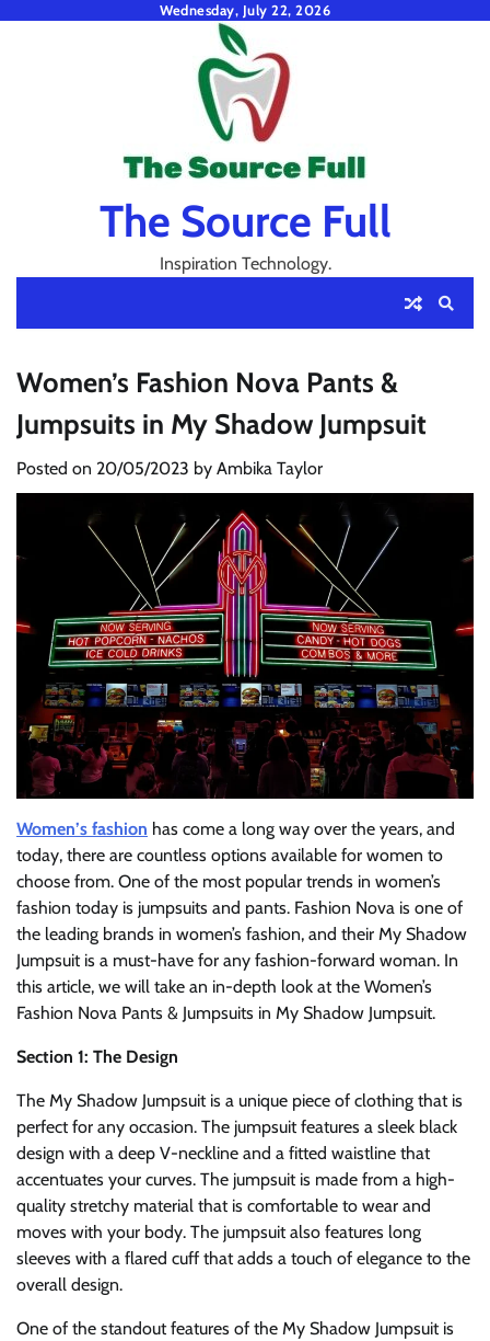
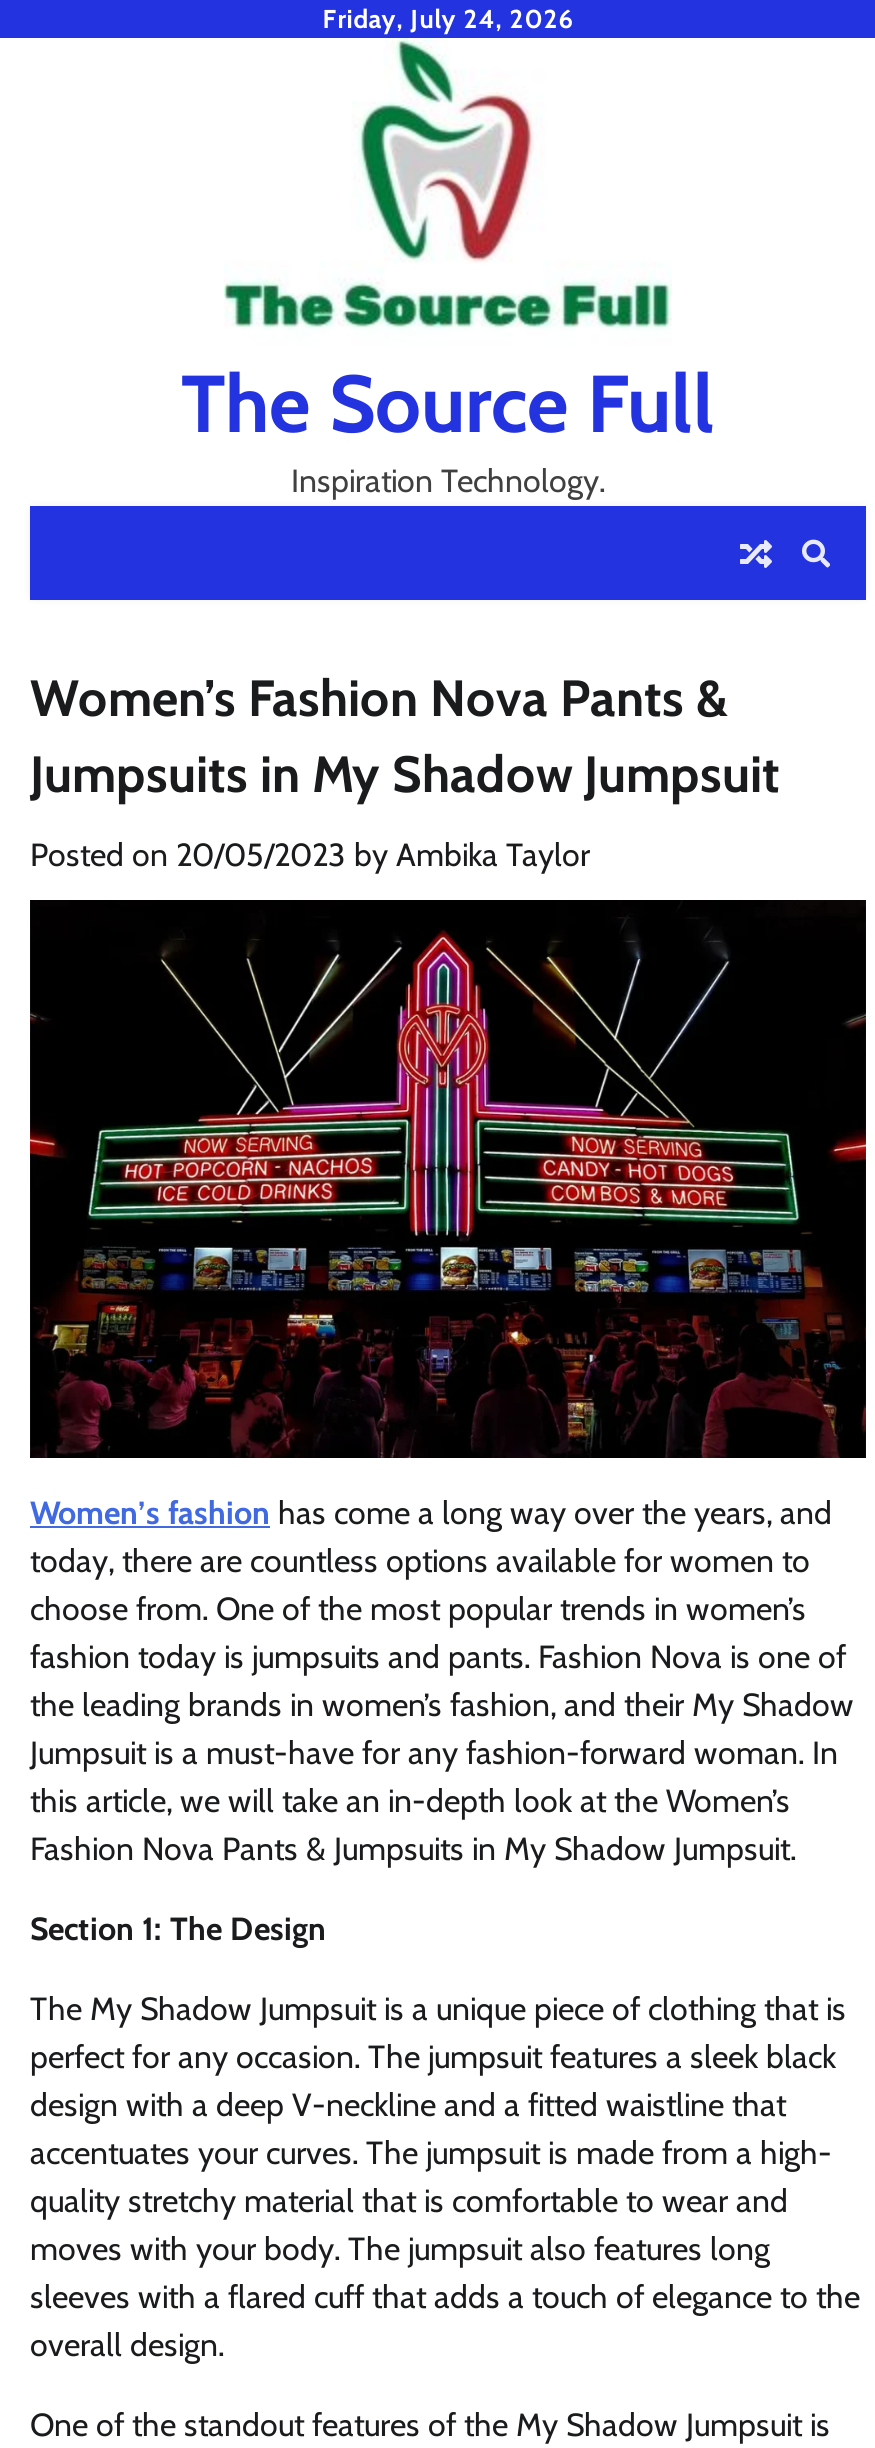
- Wednesday, July 22, 2026
+ Friday, July 24, 2026
